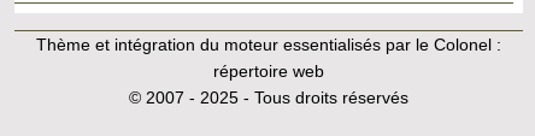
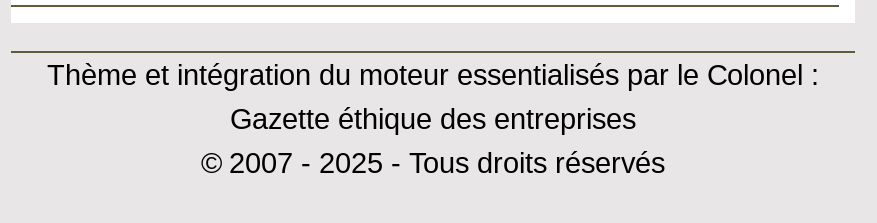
- répertoire web
+ Gazette éthique des entreprises
